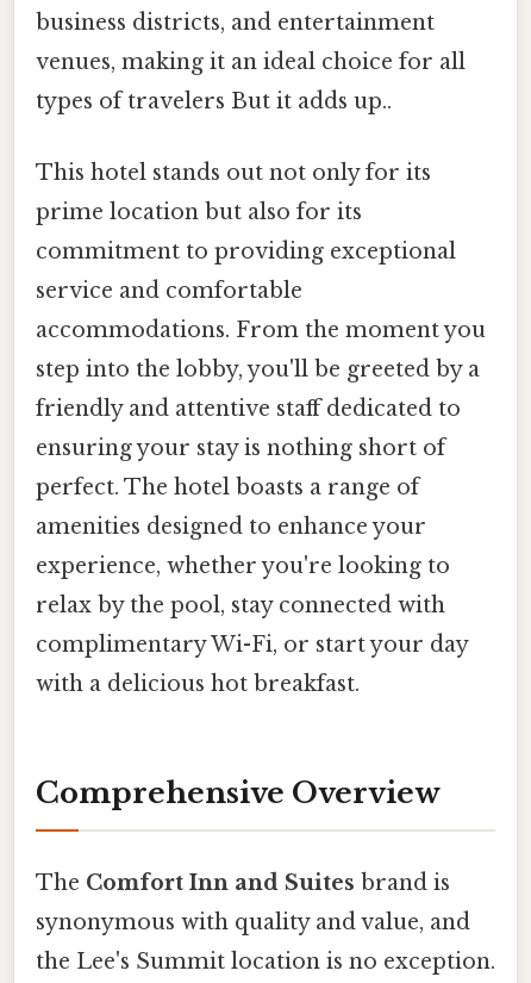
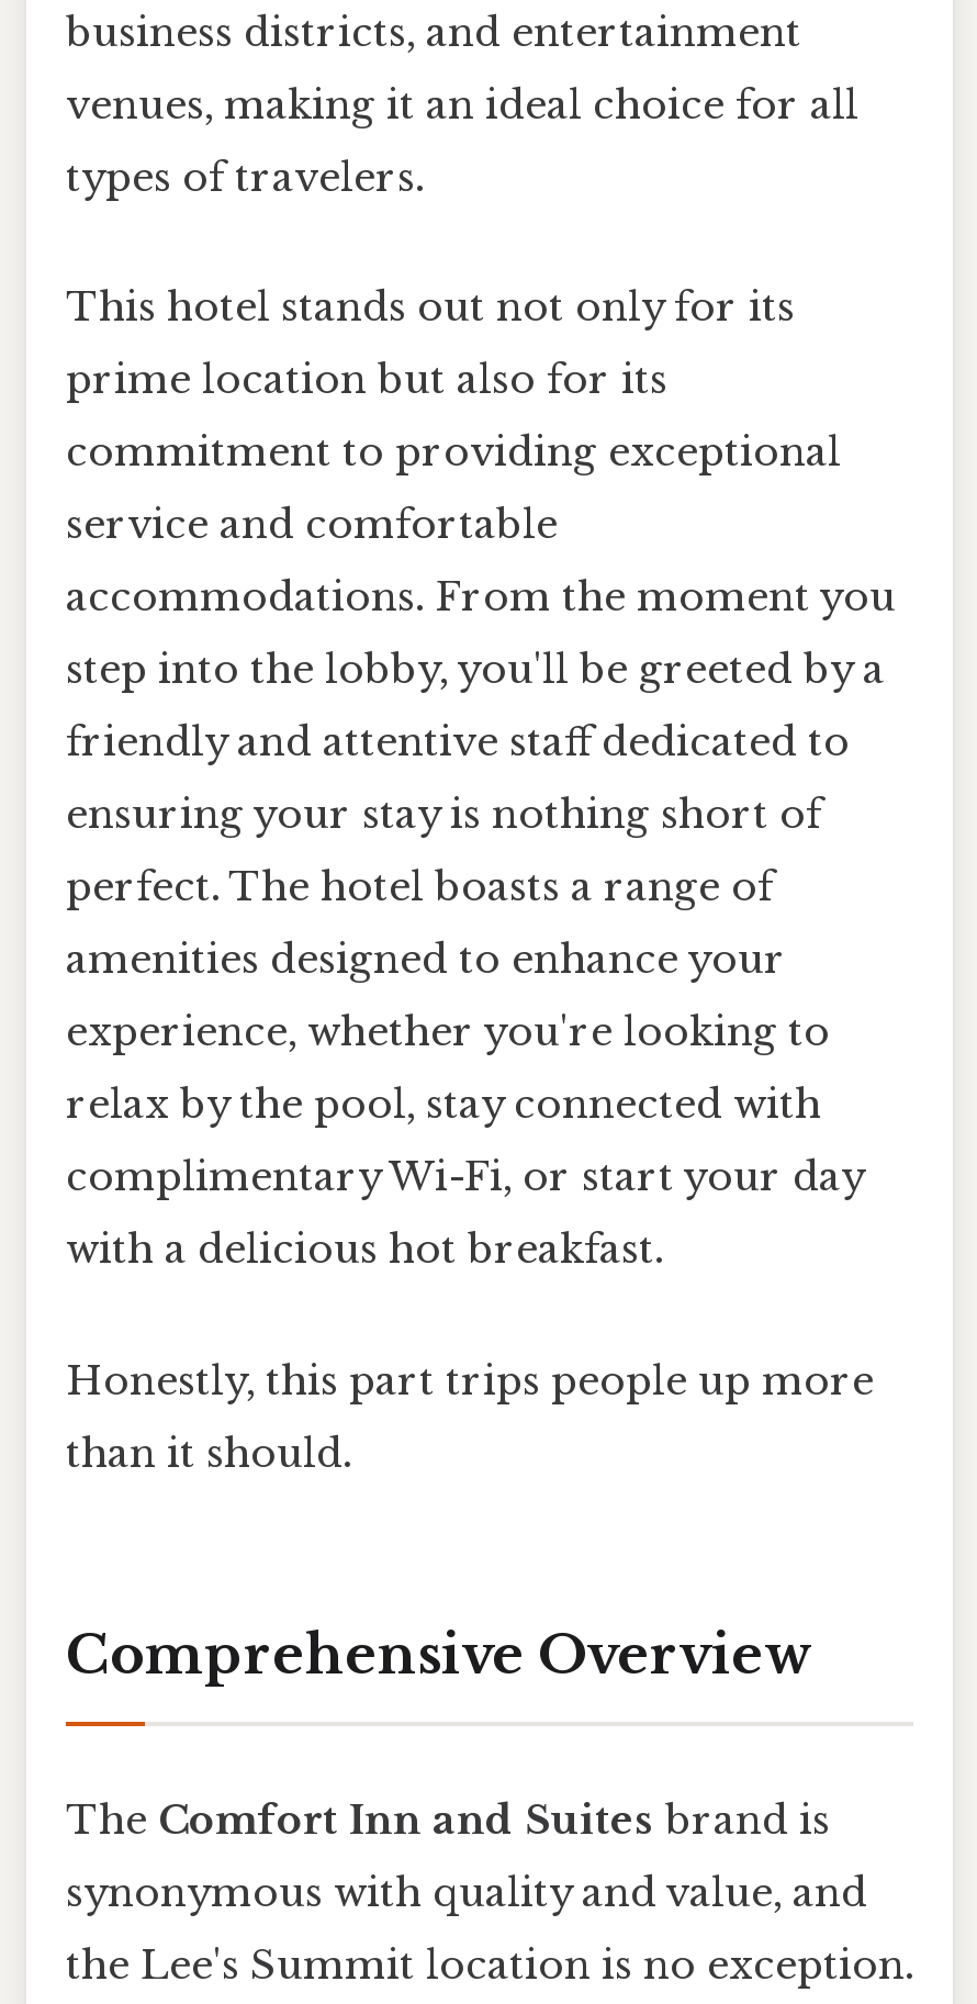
- types of travelers But it adds up..
+ types of travelers.

+ Honestly, this part trips people up more
+ than it should.
